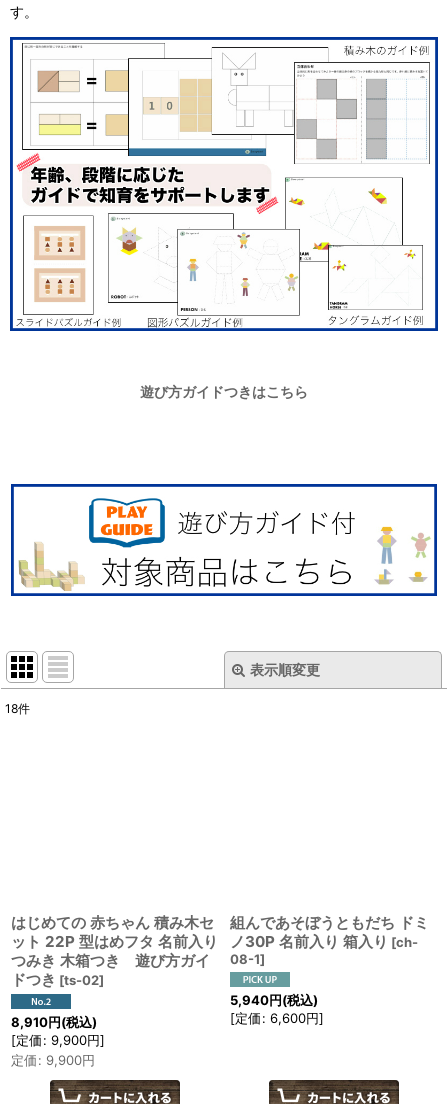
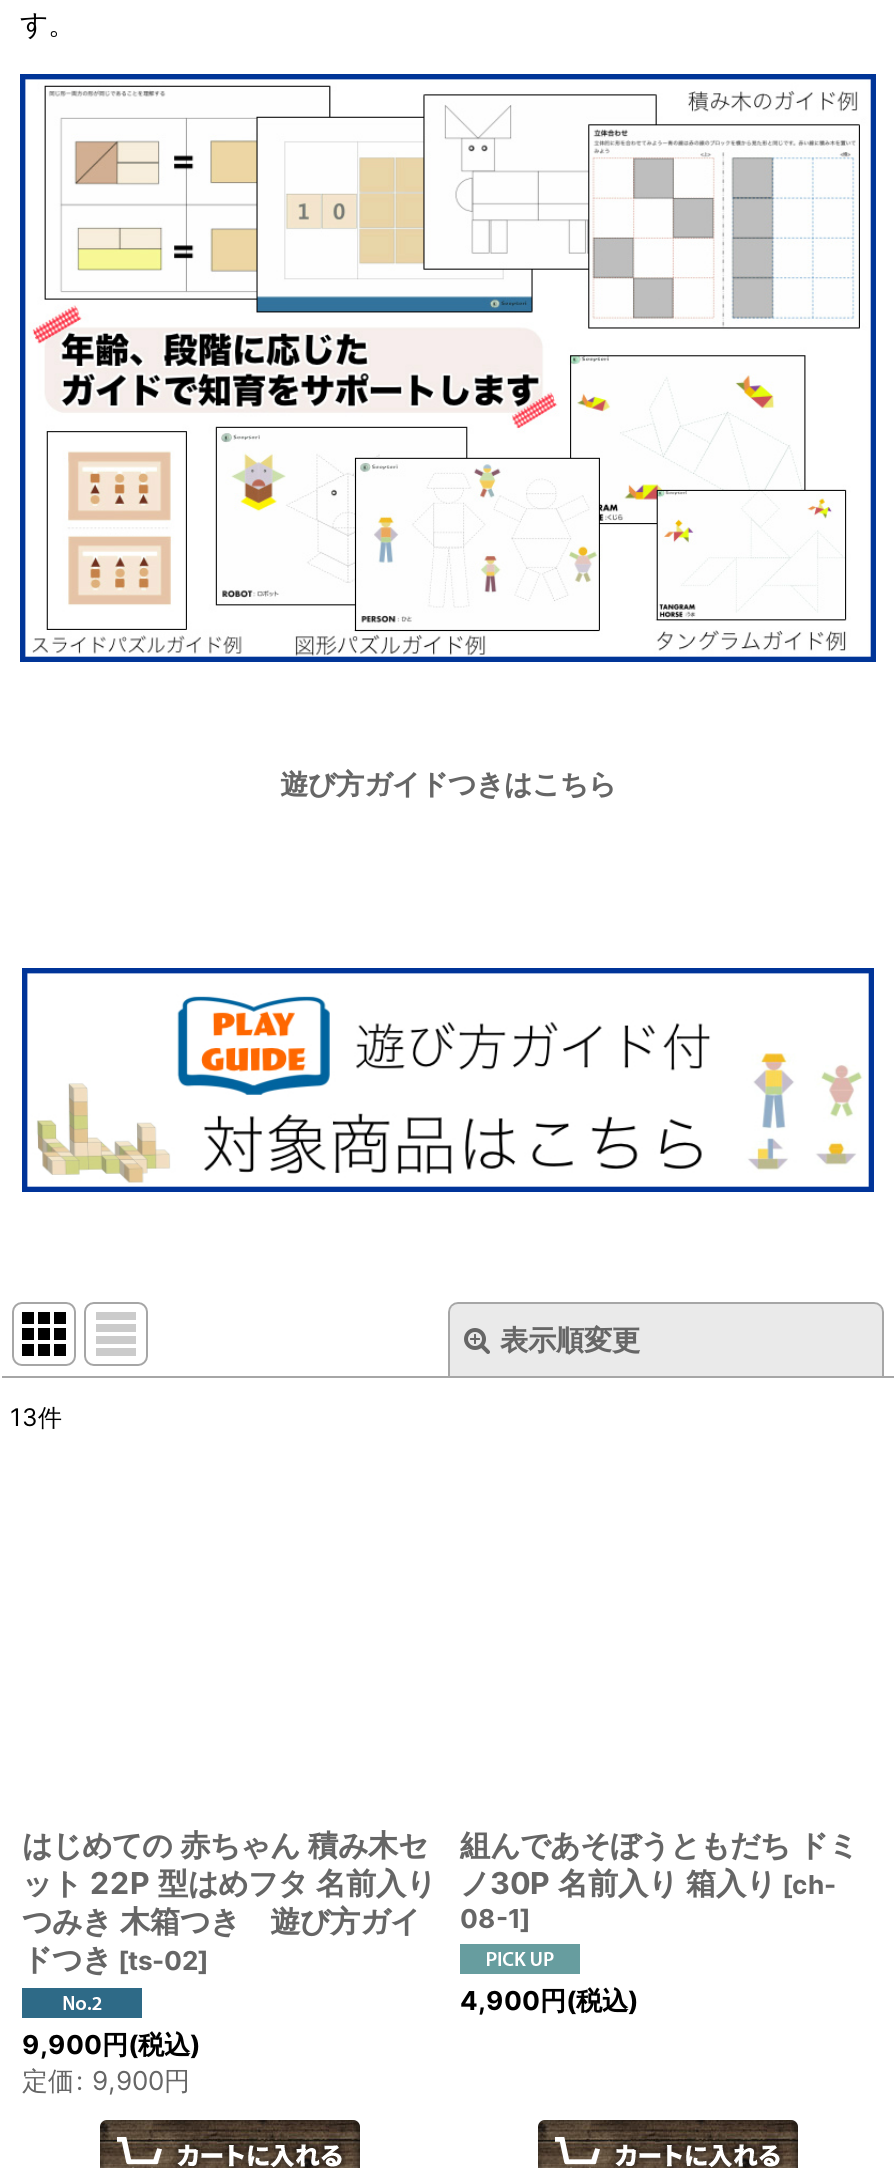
- 18件
+ 13件

- 5,940円(税込)
- [定価: 6,600円]
+ 4,900円(税込)

- 8,910円(税込)
- [定価: 9,900円]
+ 9,900円(税込)
